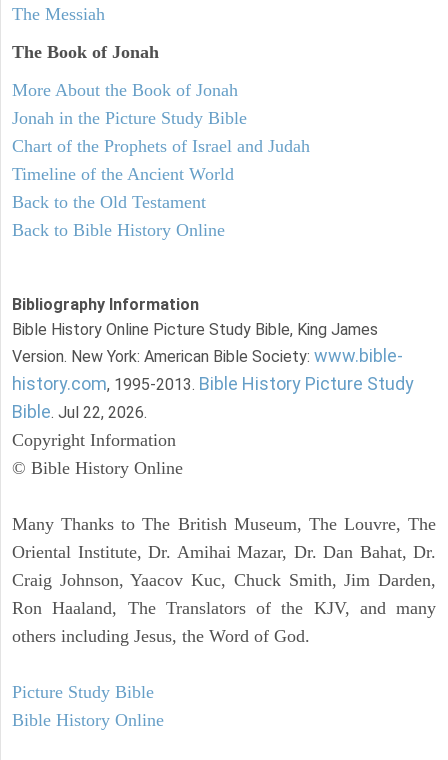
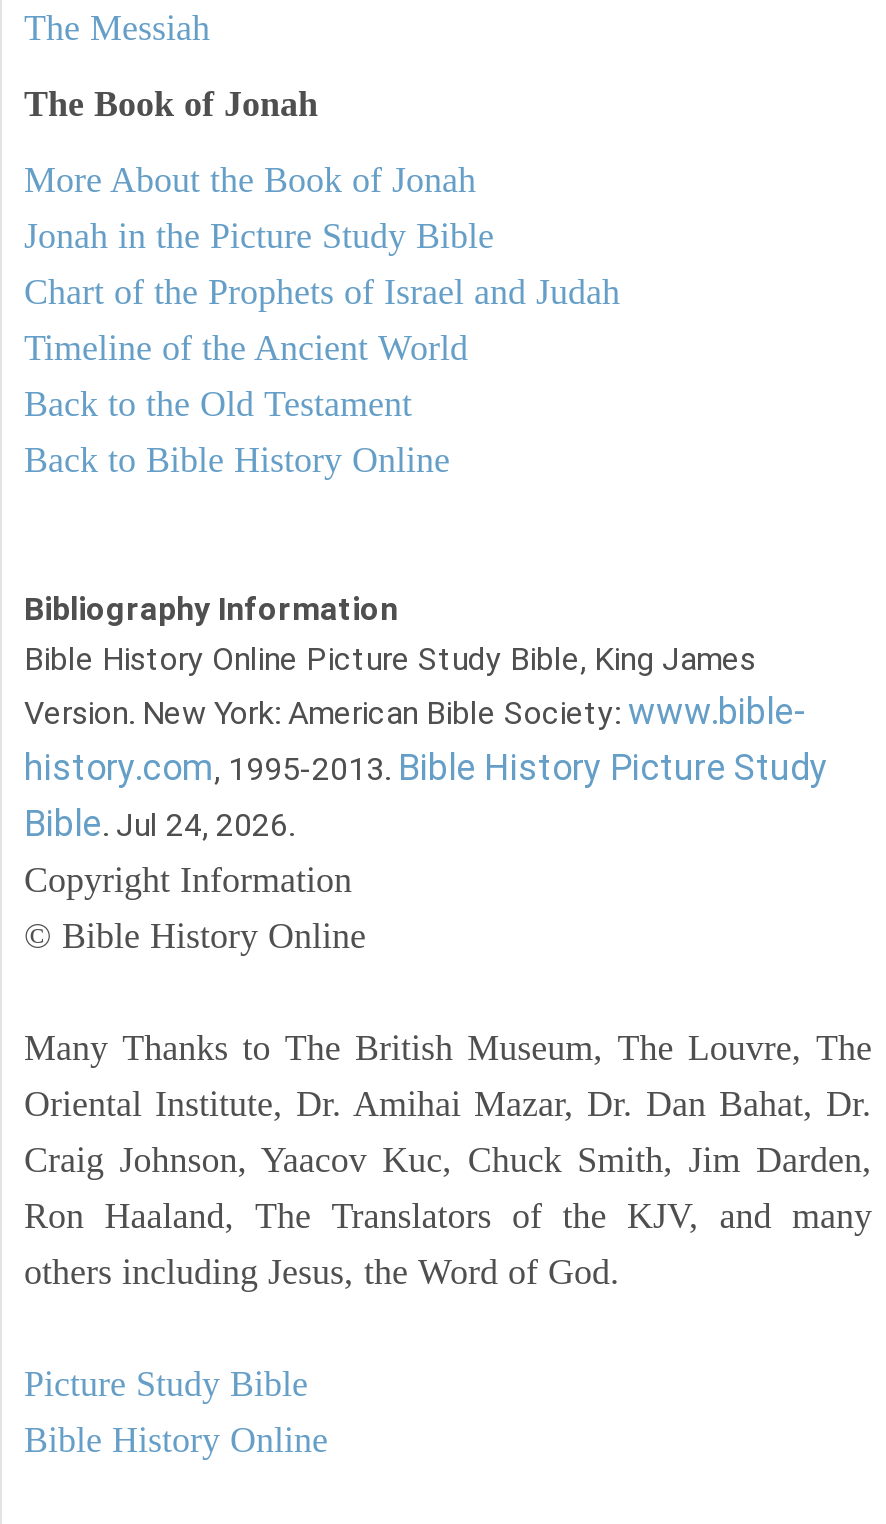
- Bible. Jul 22, 2026.
+ Bible. Jul 24, 2026.
